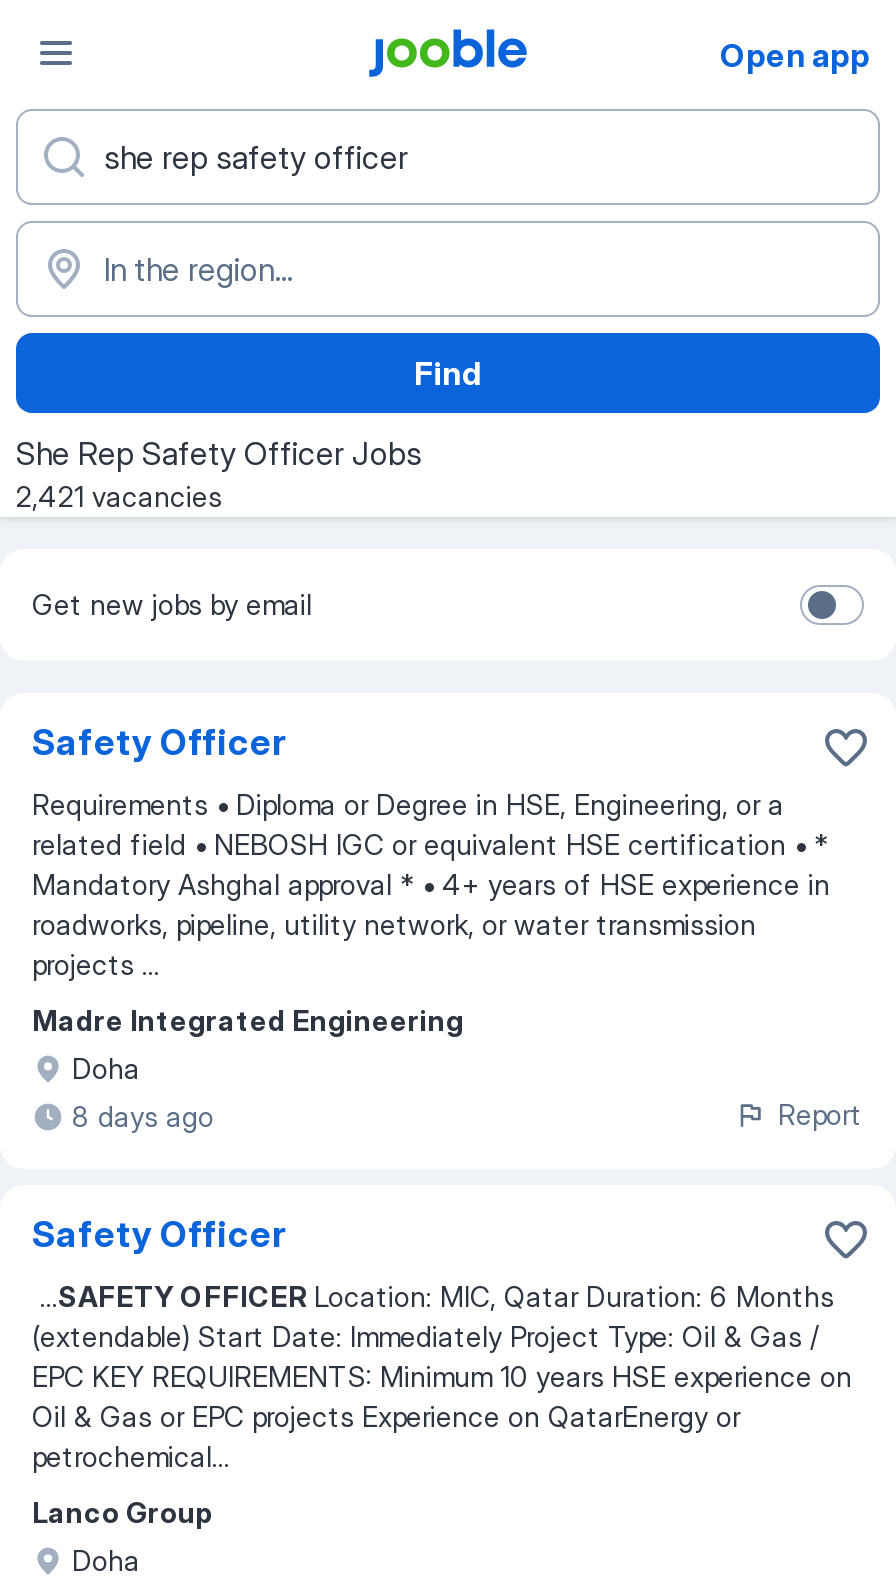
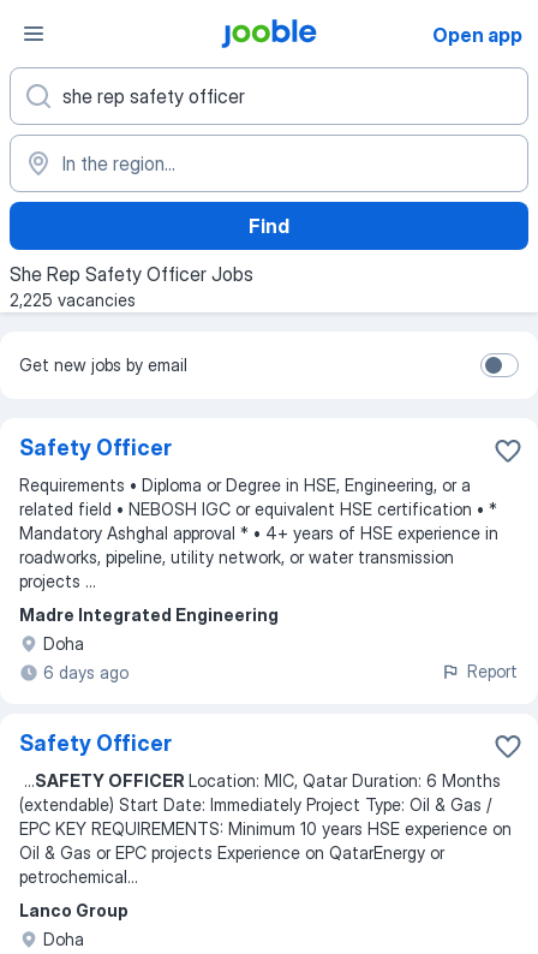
- 2,421 vacancies
+ 2,225 vacancies

- 8 days ago
+ 6 days ago
